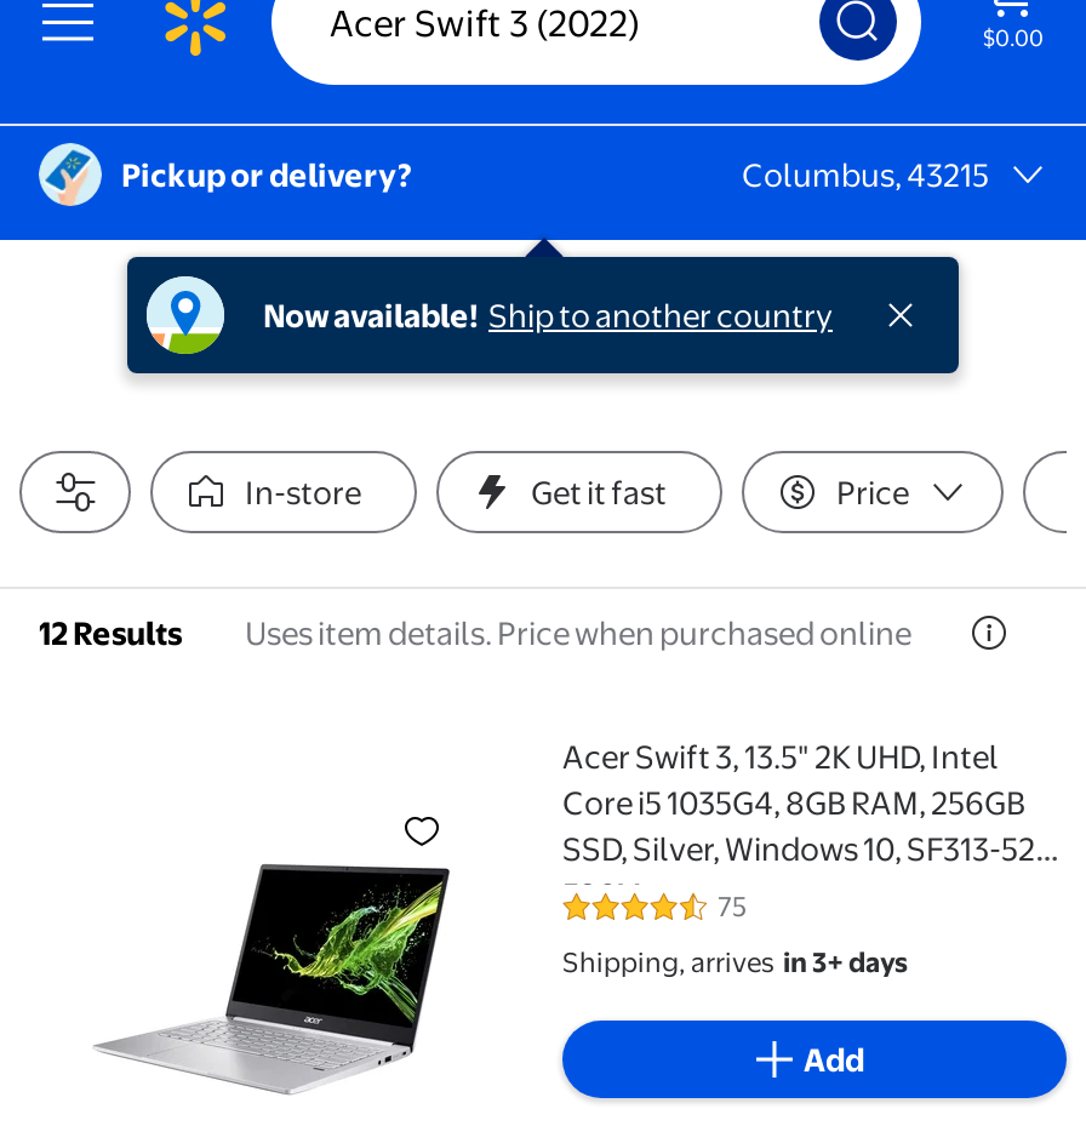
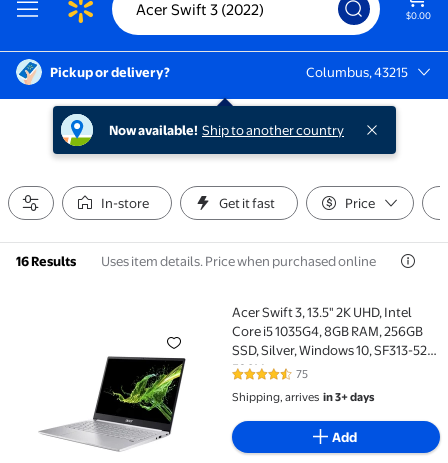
- 12 Results Uses item details. Price when purchased online
+ 16 Results Uses item details. Price when purchased online
